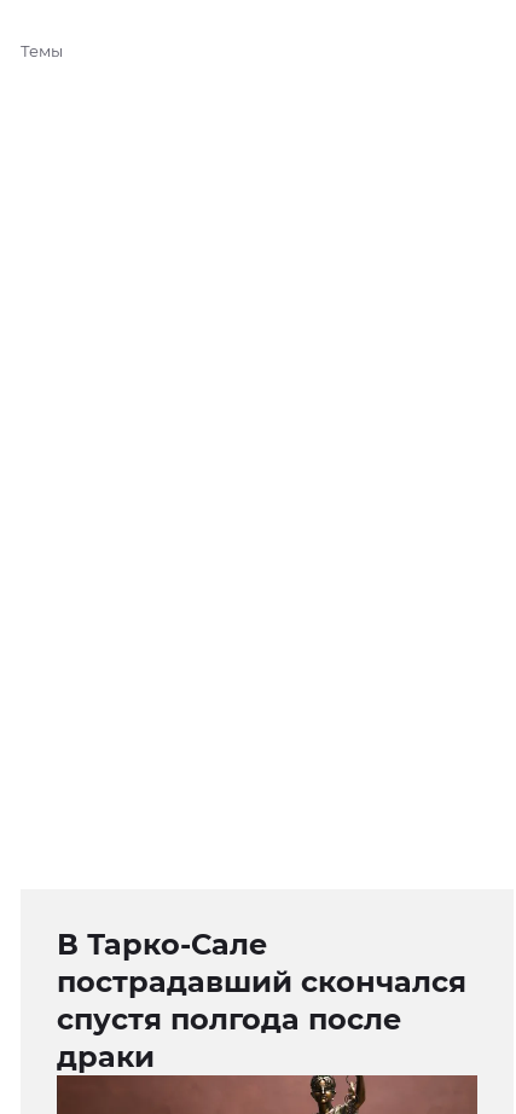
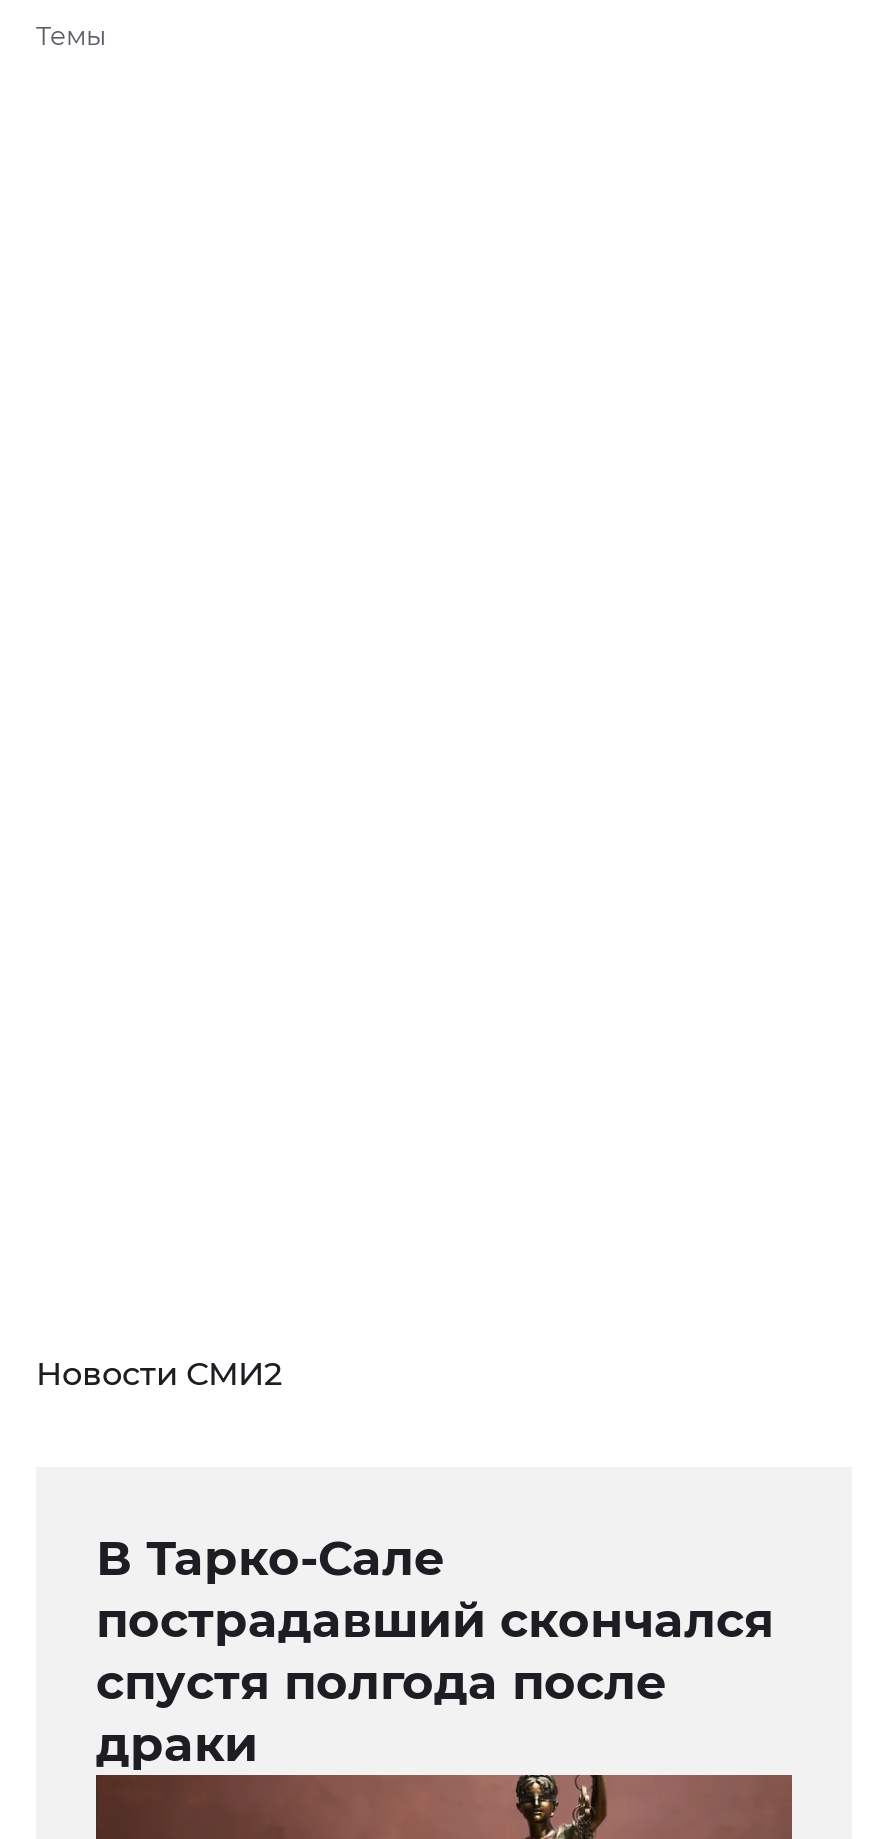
+ Новости СМИ2
